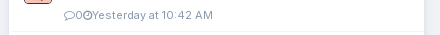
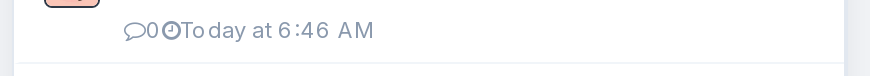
- Yesterday at 10:42 AM
+ Today at 6:46 AM
